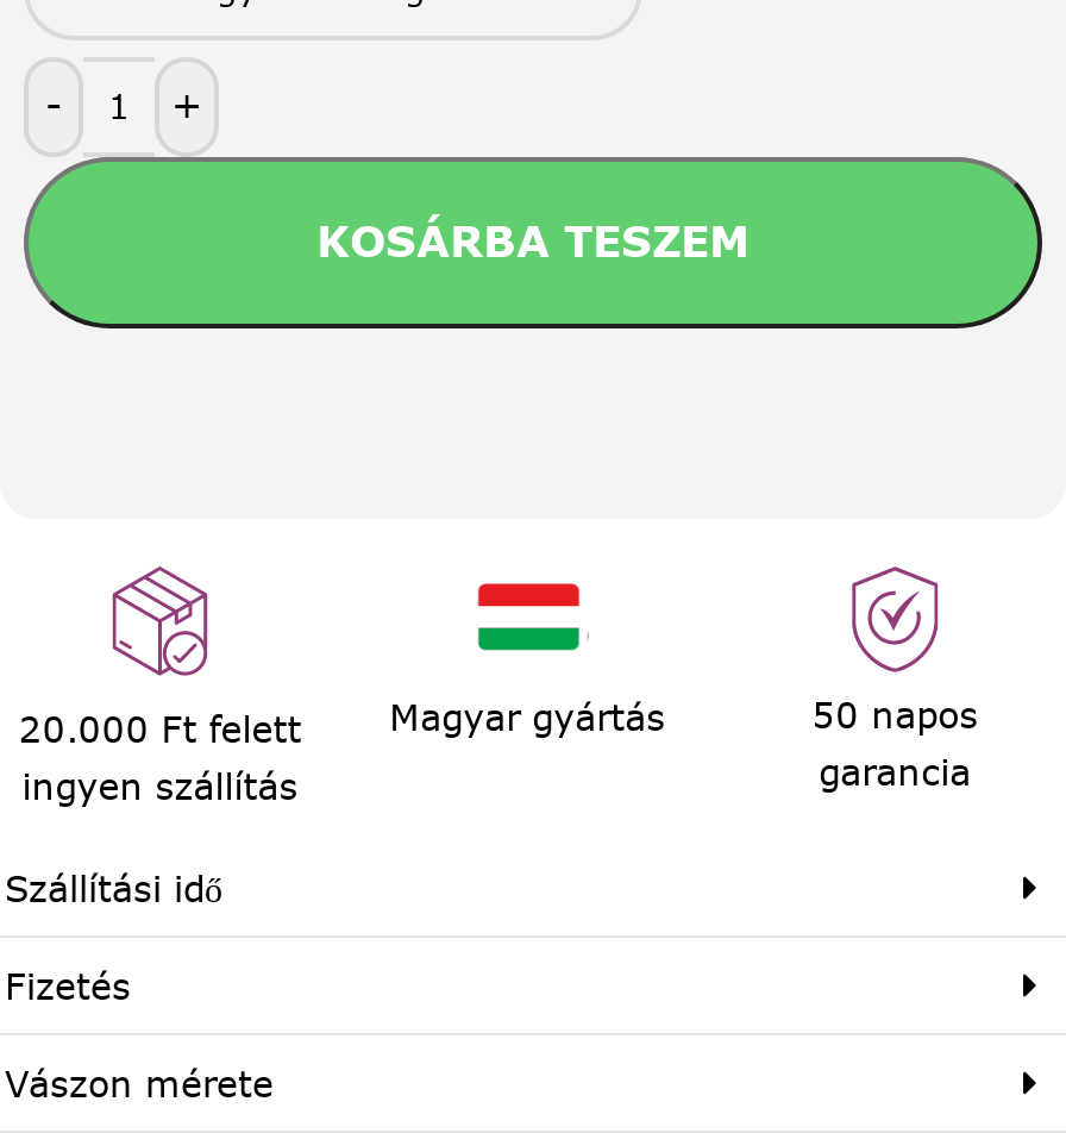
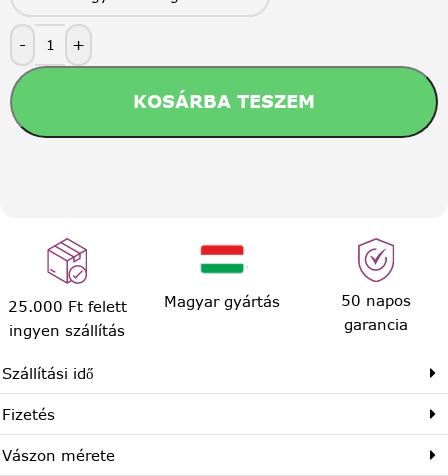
- 20.000 Ft felett Magyar gyártás
+ 25.000 Ft felett Magyar gyártás
